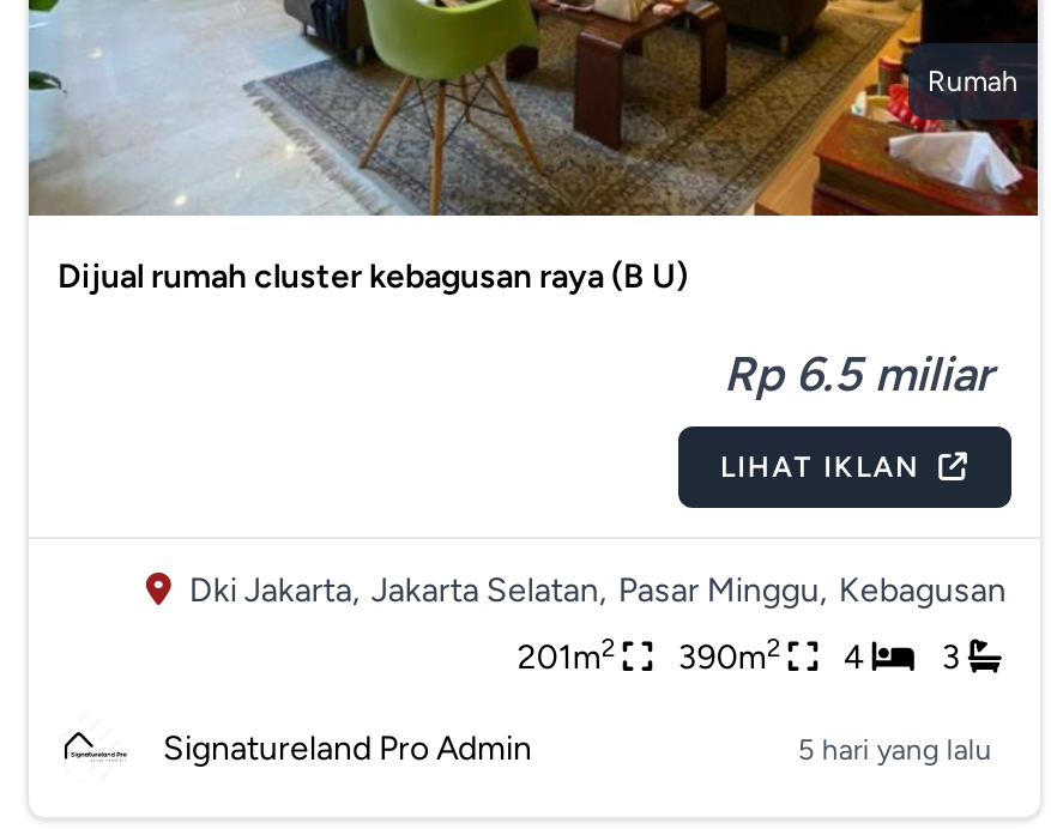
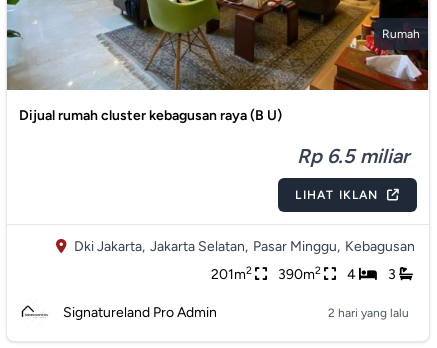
- 5 hari yang lalu
+ 2 hari yang lalu
